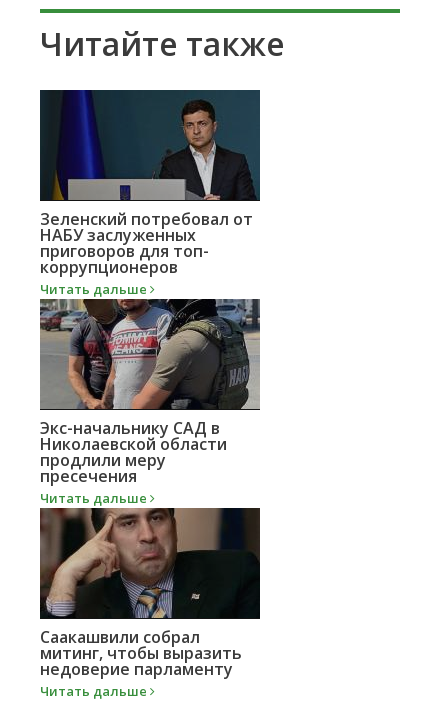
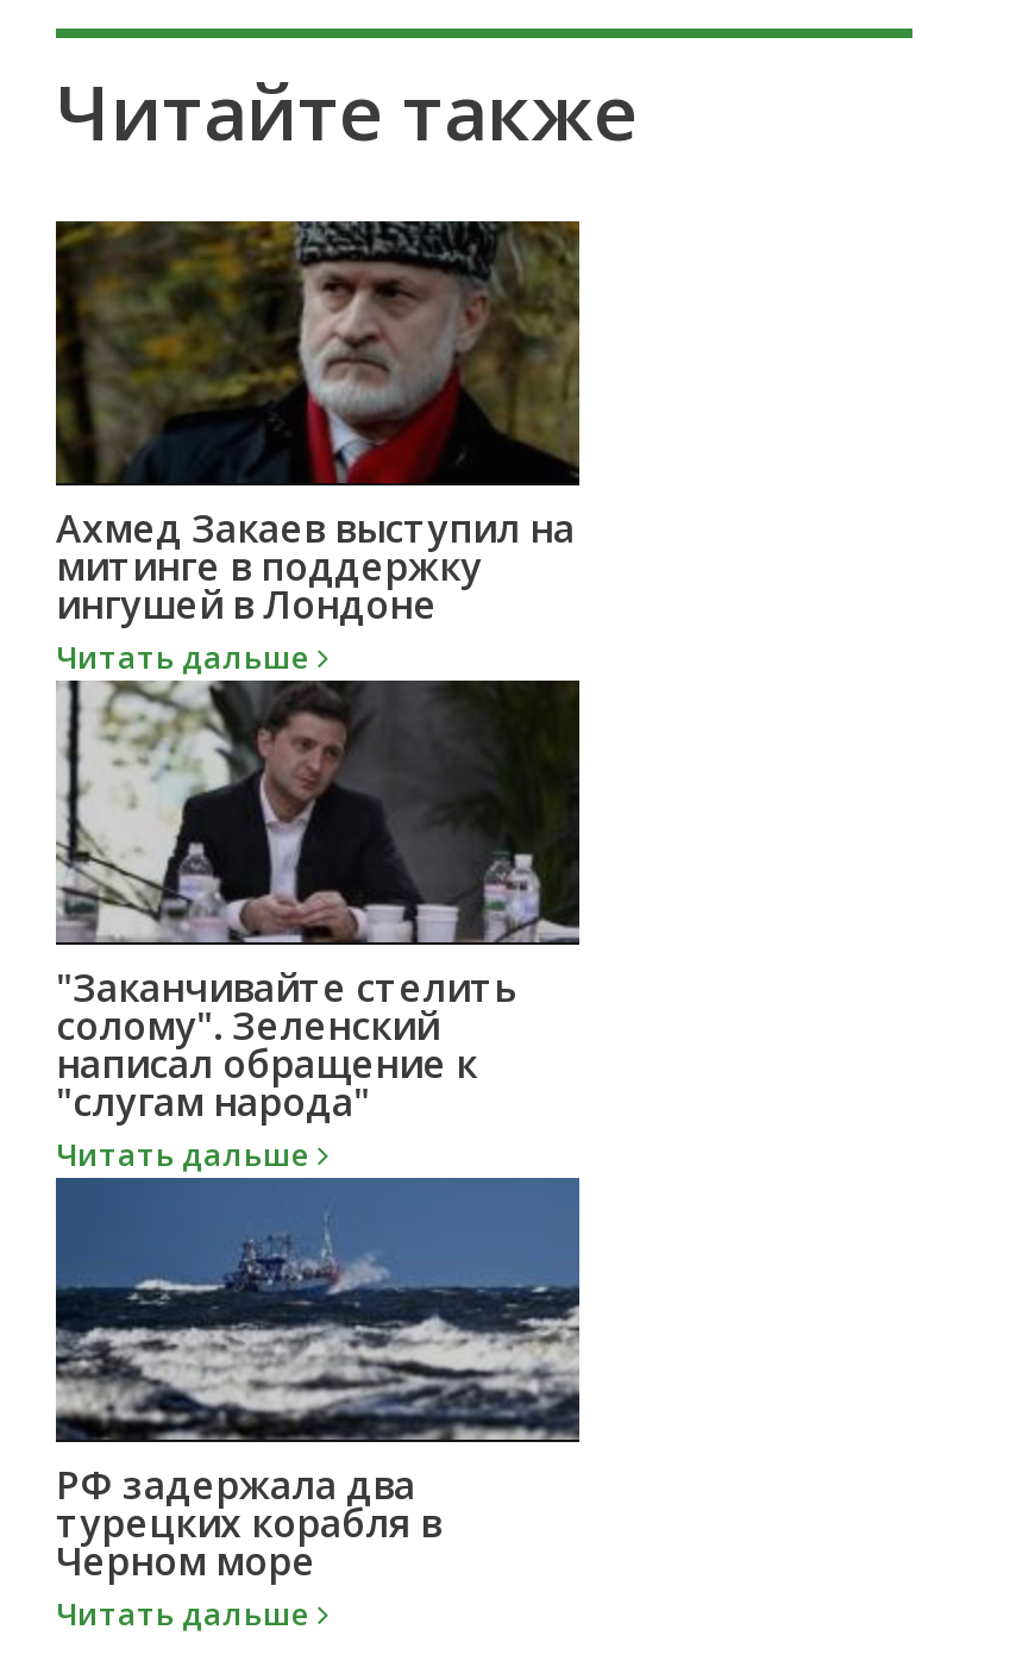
- [image]
- Зеленский потребовал от
- НАБУ заслуженных
- приговоров для топ-
- коррупционеров
+ [image]
+ Ахмед Закаев выступил на
+ митинге в поддержку
+ ингушей в Лондоне

- [image]
- Экс-начальнику САД в
- Николаевской области
- продлили меру
- пресечения
+ [image]
+ "Заканчивайте стелить
+ солому". Зеленский
+ написал обращение к
+ "слугам народа"

- [image]
- Саакашвили собрал
- митинг, чтобы выразить
- недоверие парламенту
+ [image]
+ РФ задержала два
+ турецких корабля в
+ Черном море
